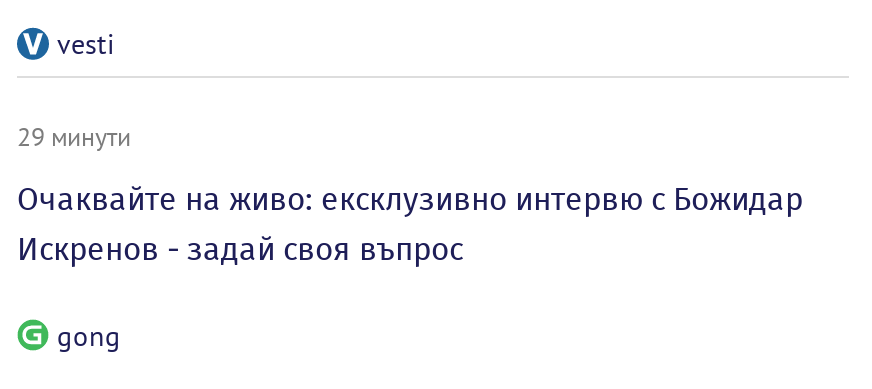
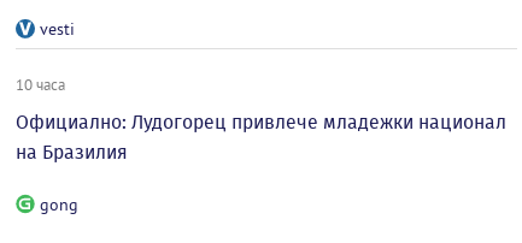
- 29 минути
+ 10 часа

- Очаквайте на живо: ексклузивно интервю с Божидар
- Искренов - задай своя въпрос
+ Официално: Лудогорец привлече младежки национал
+ на Бразилия
